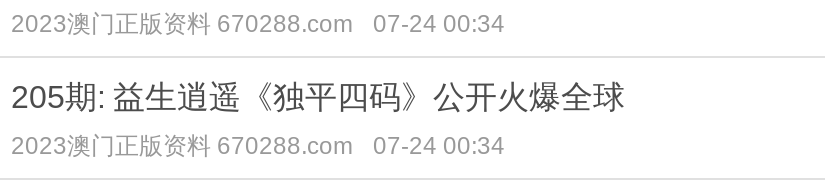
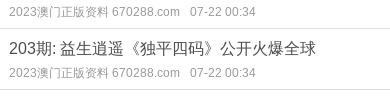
- 2023澳门正版资料 670288.com 07-24 00:34
+ 2023澳门正版资料 670288.com 07-22 00:34

- 205期: 益生逍遥《独平四码》公开火爆全球
+ 203期: 益生逍遥《独平四码》公开火爆全球

- 2023澳门正版资料 670288.com 07-24 00:34
+ 2023澳门正版资料 670288.com 07-22 00:34
